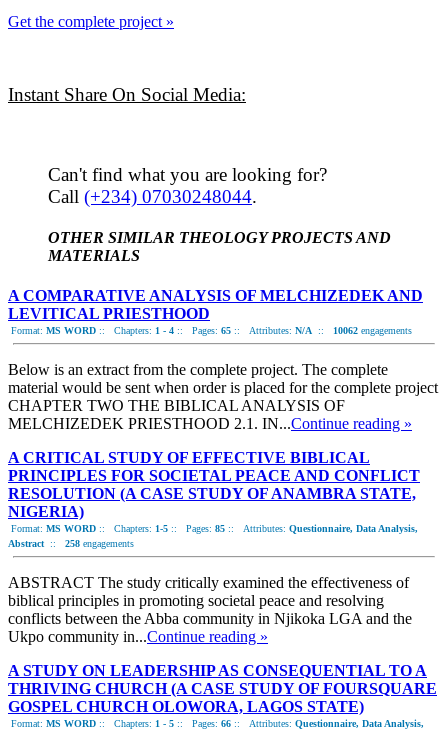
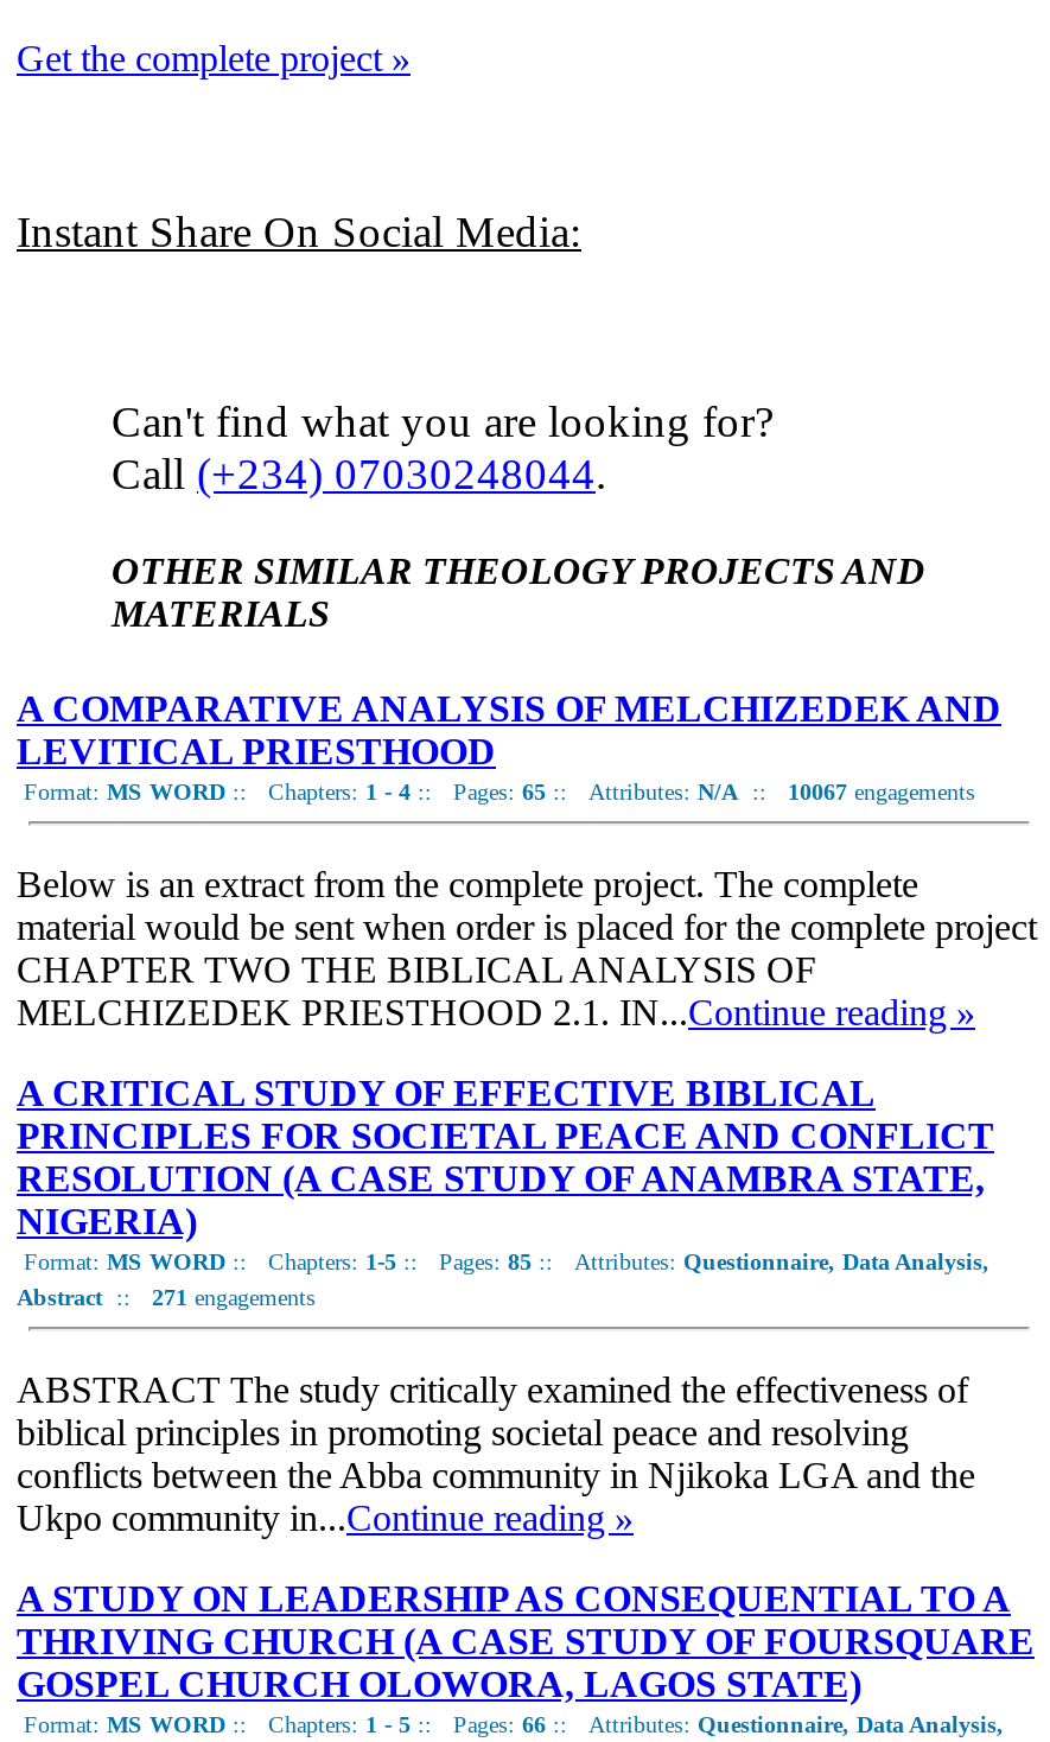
- Format: MS WORD:: Chapters: 1 - 4:: Pages: 65:: Attributes: N/A:: 10062 engagements
+ Format: MS WORD:: Chapters: 1 - 4:: Pages: 65:: Attributes: N/A:: 10067 engagements

- Abstract:: 258 engagements
+ Abstract:: 271 engagements
